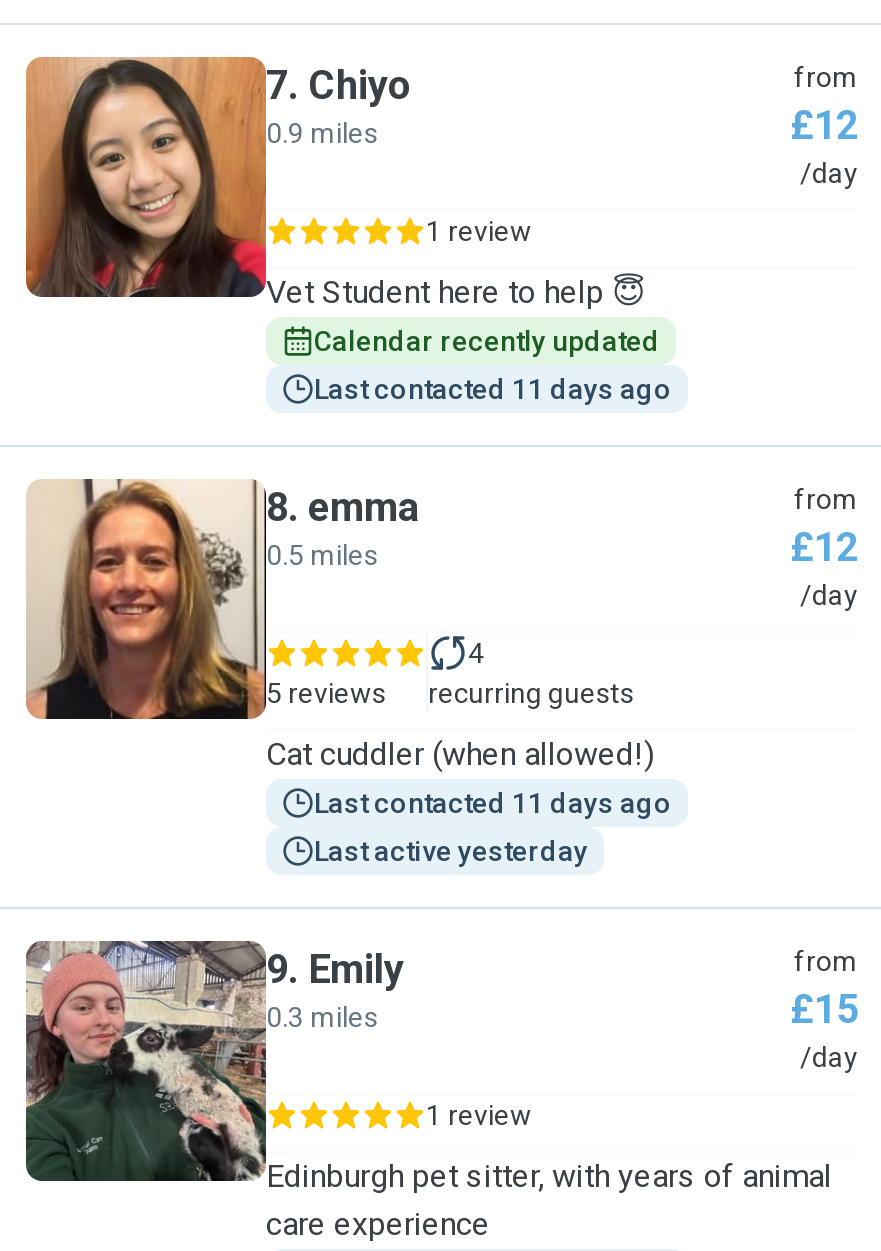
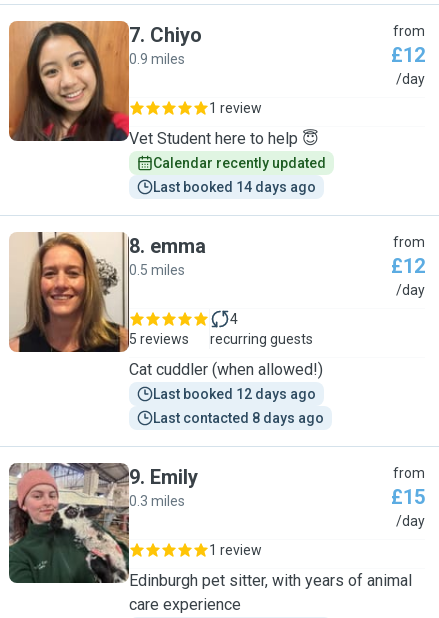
- Last contacted 11 days ago
+ Last booked 14 days ago

- Last contacted 11 days ago
+ Last booked 12 days ago

- Last active yesterday
+ Last contacted 8 days ago
